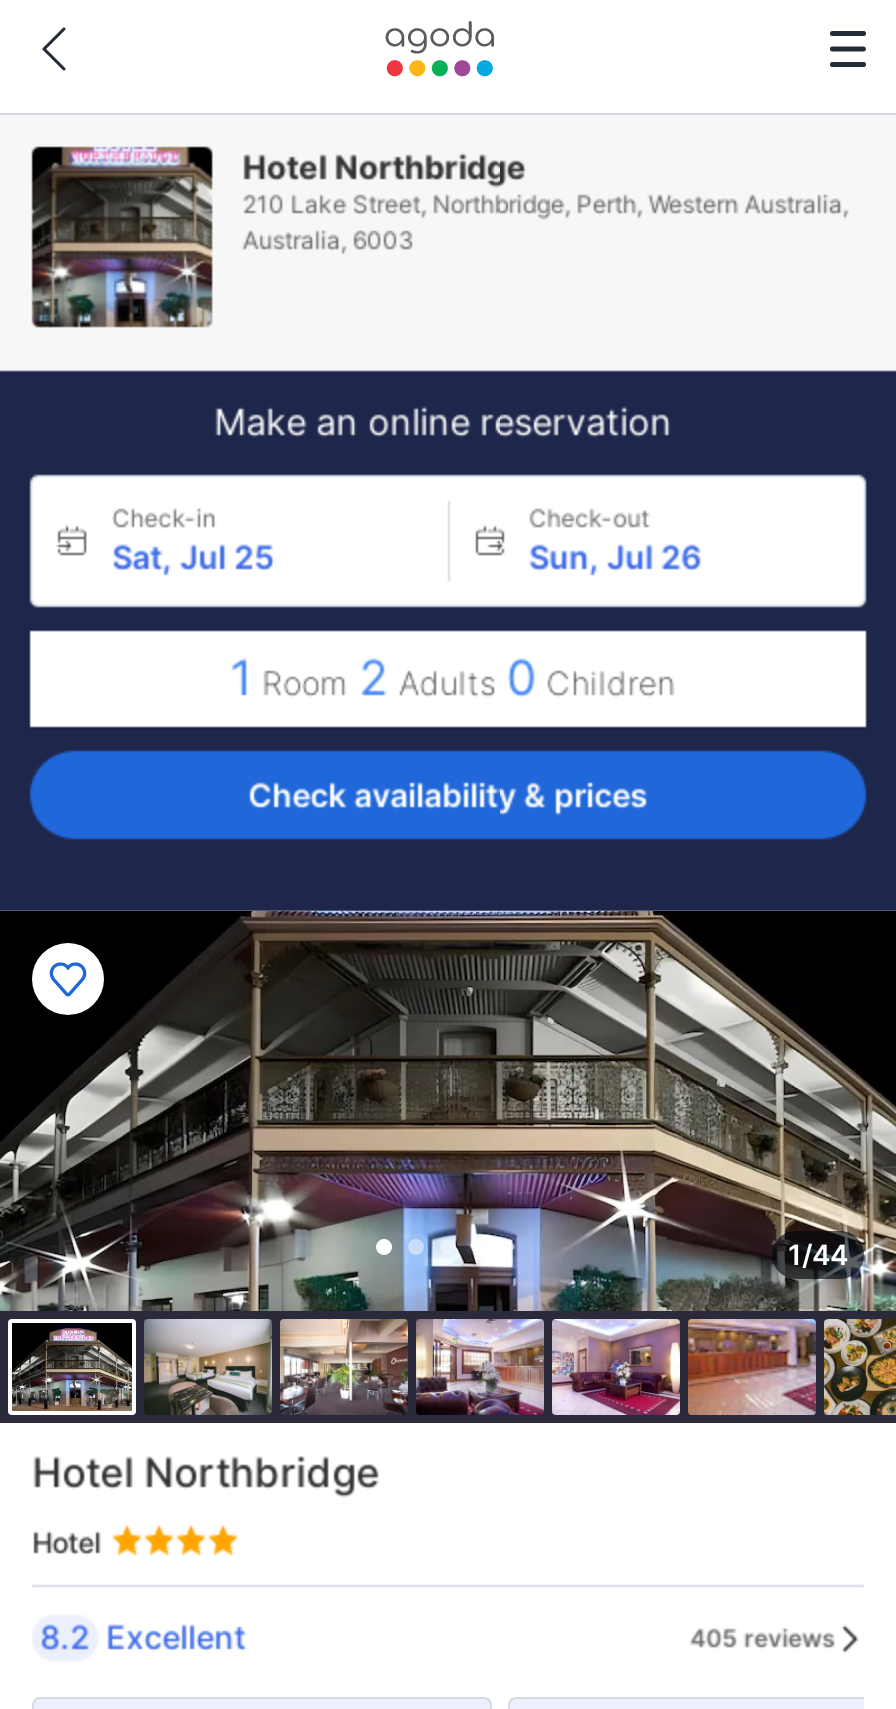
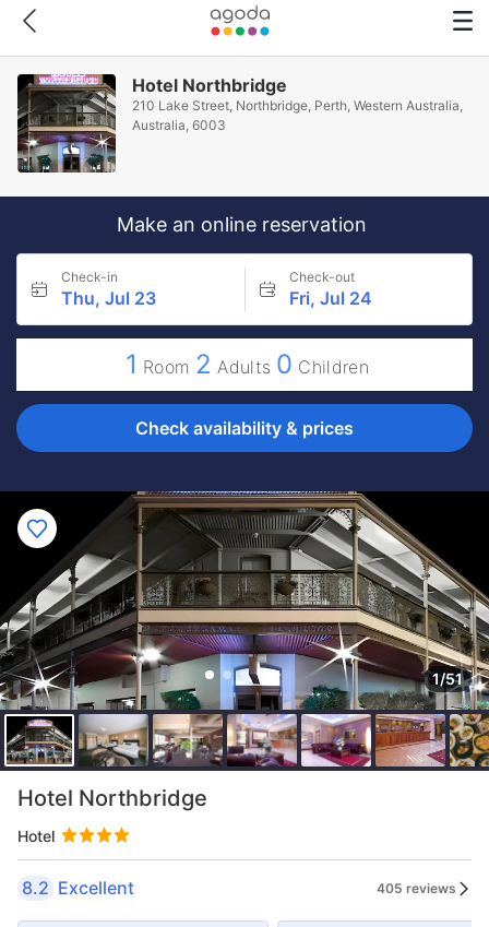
- Sat, Jul 25
+ Thu, Jul 23

- Sun, Jul 26
+ Fri, Jul 24

- 1/44
+ 1/51
